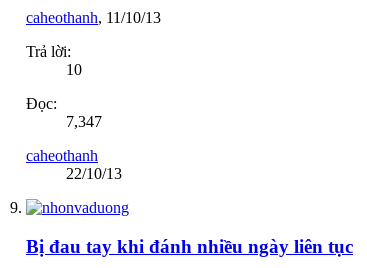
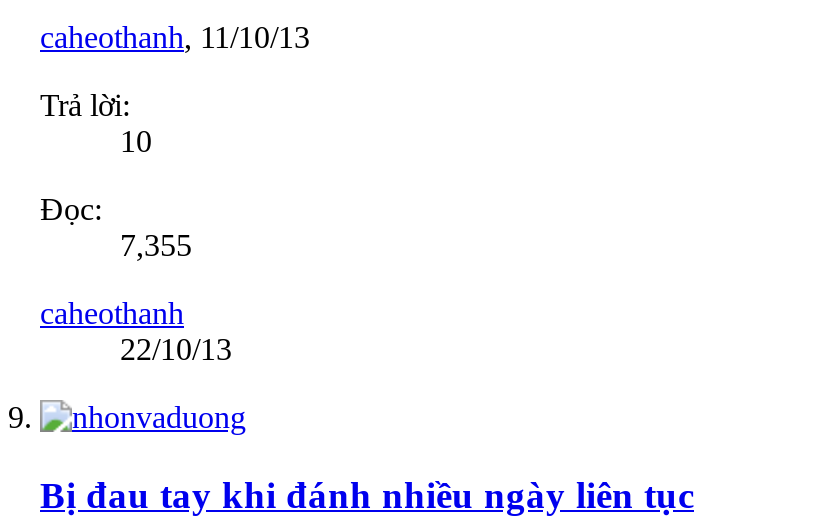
- 7,347
+ 7,355
